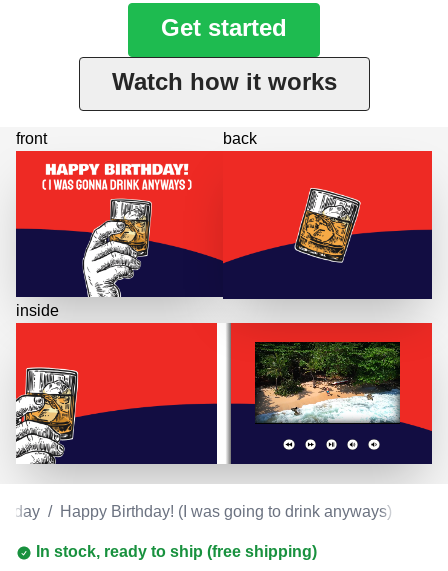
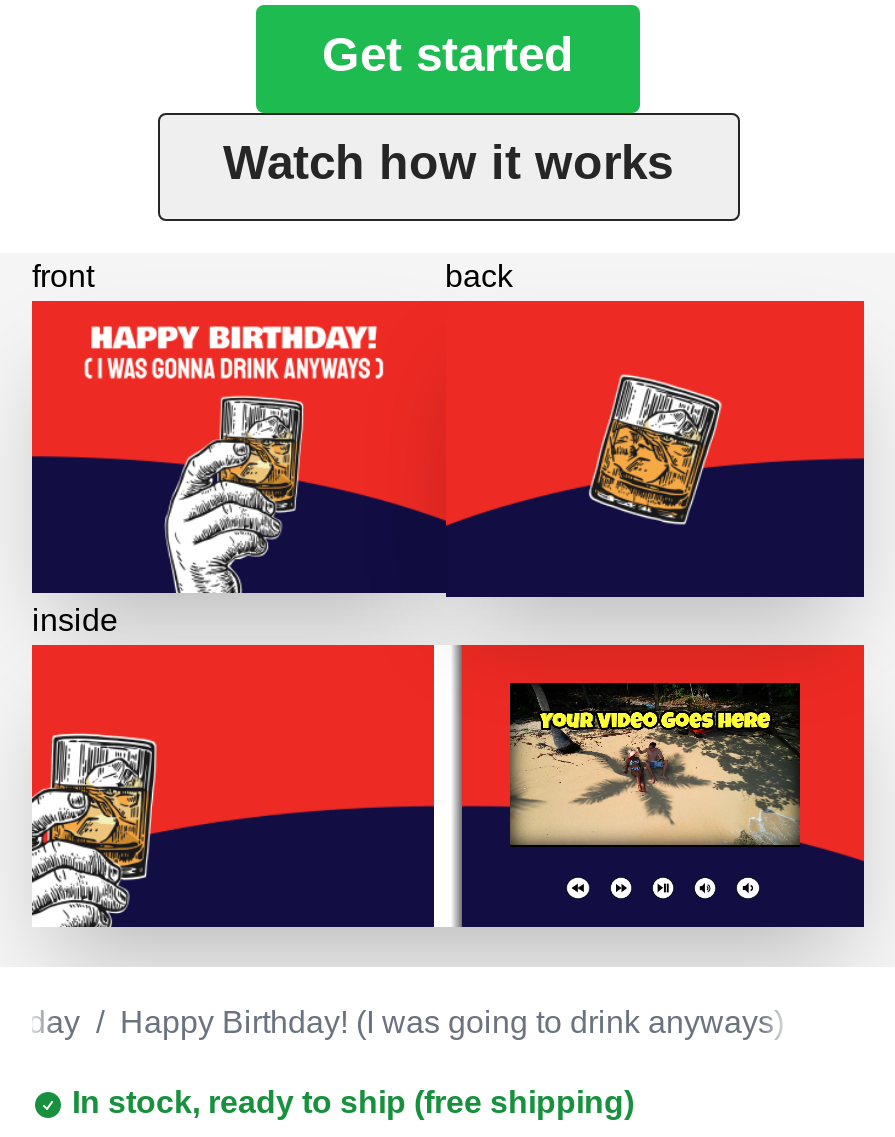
- [image]
+ [image]
